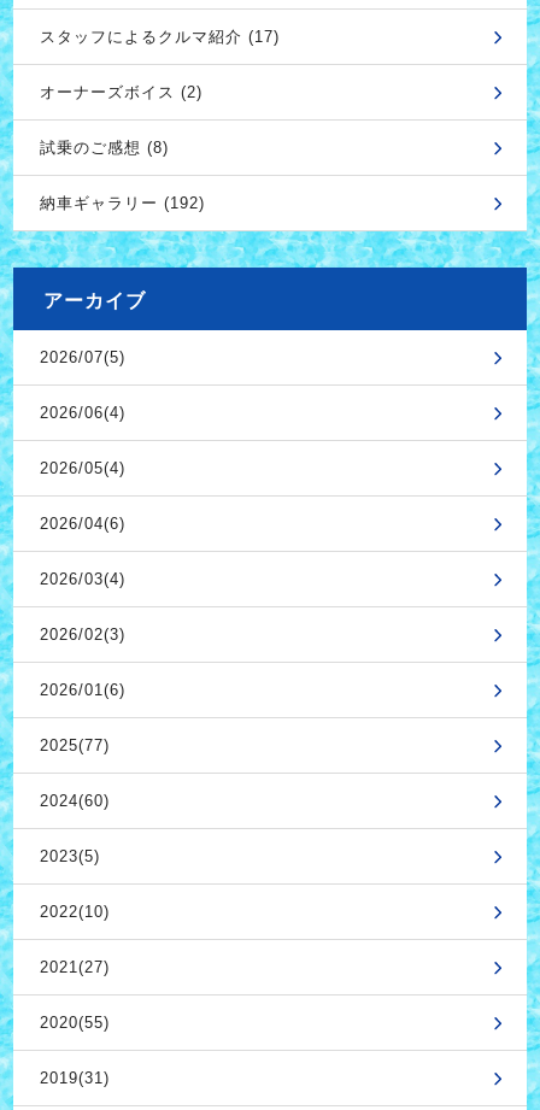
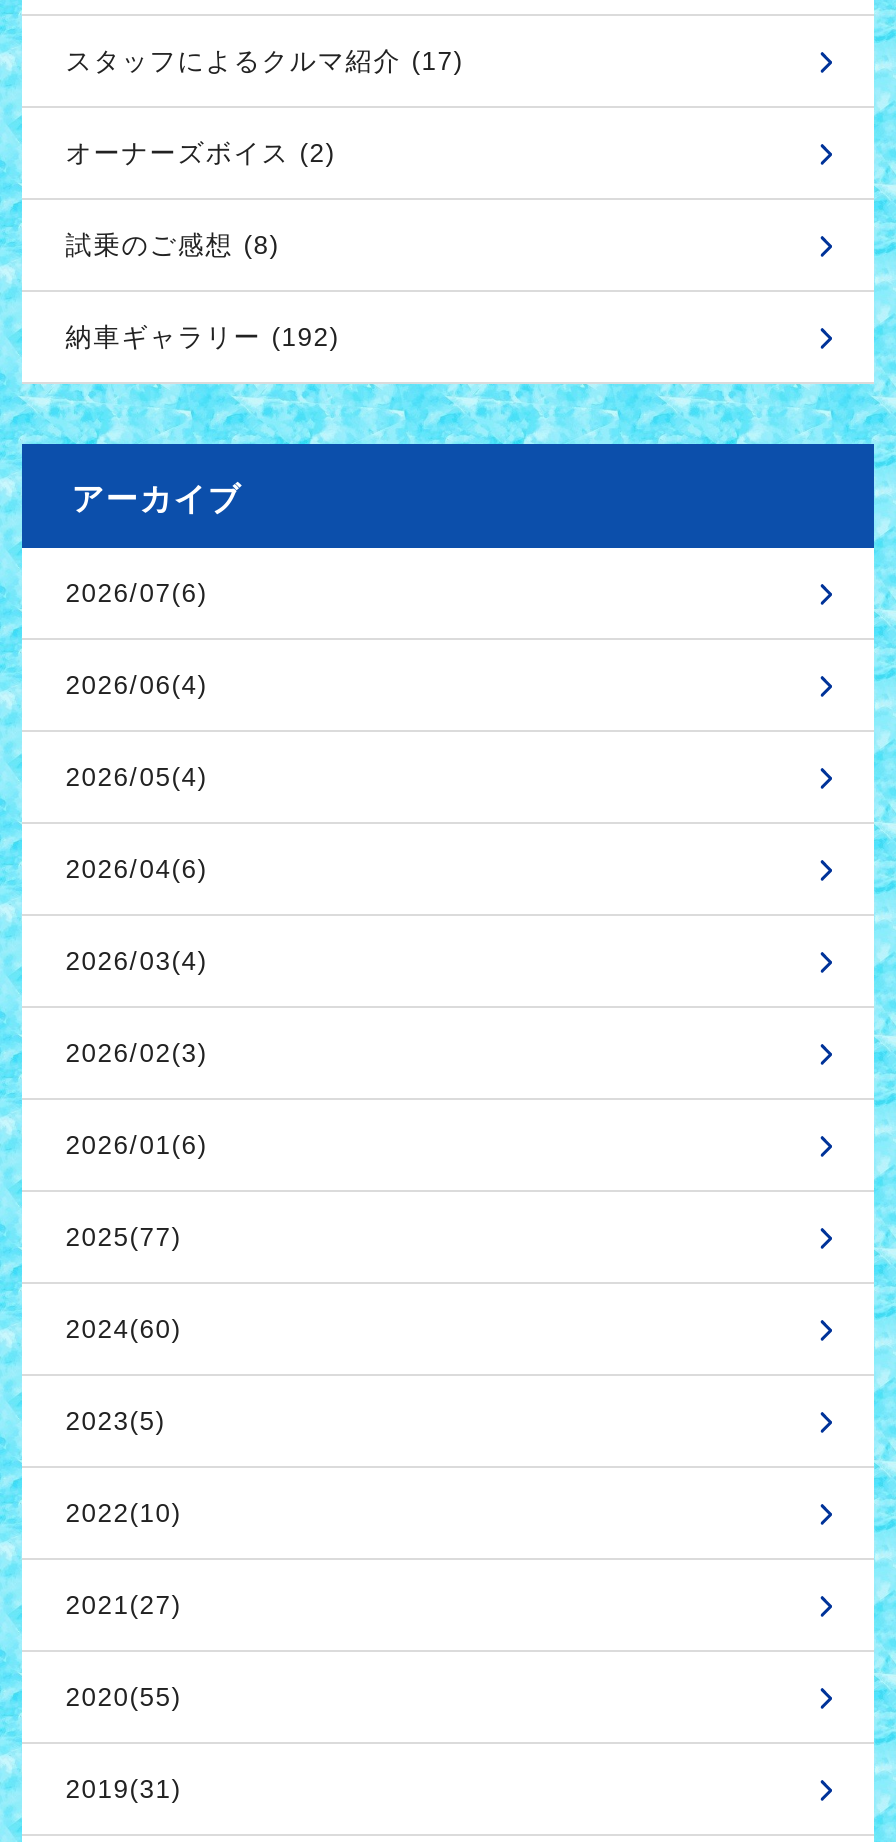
- 2026/07(5)
+ 2026/07(6)
